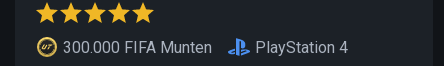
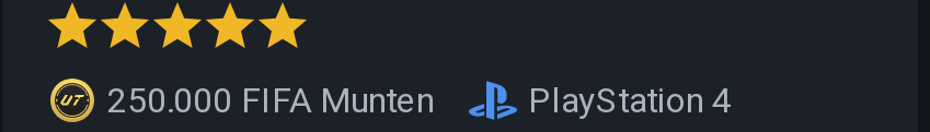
- 300.000 FIFA Munten
+ 250.000 FIFA Munten
